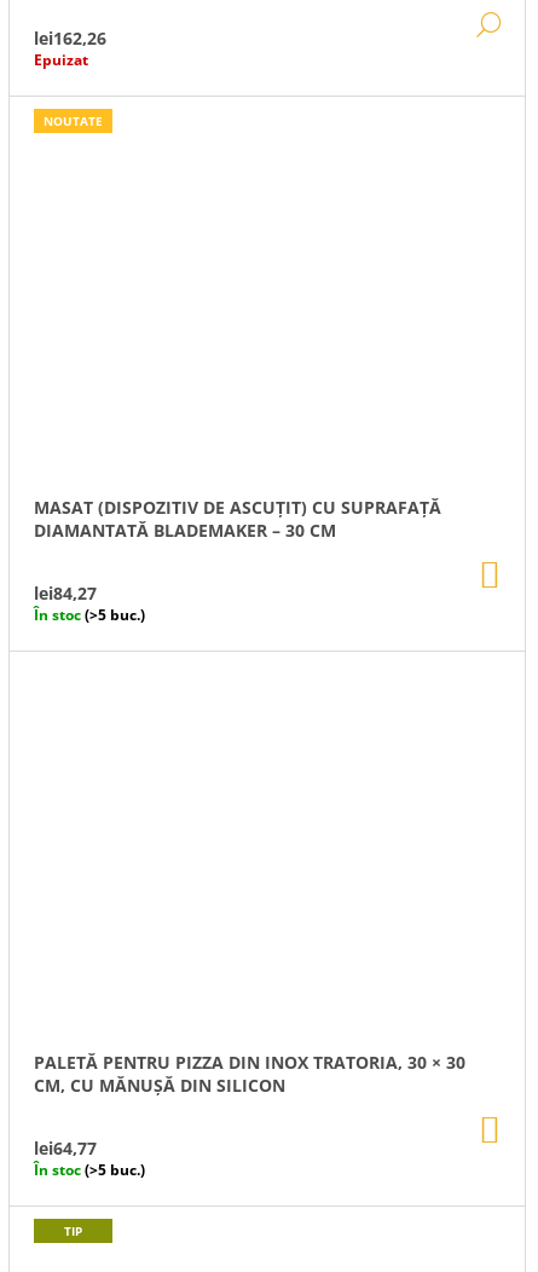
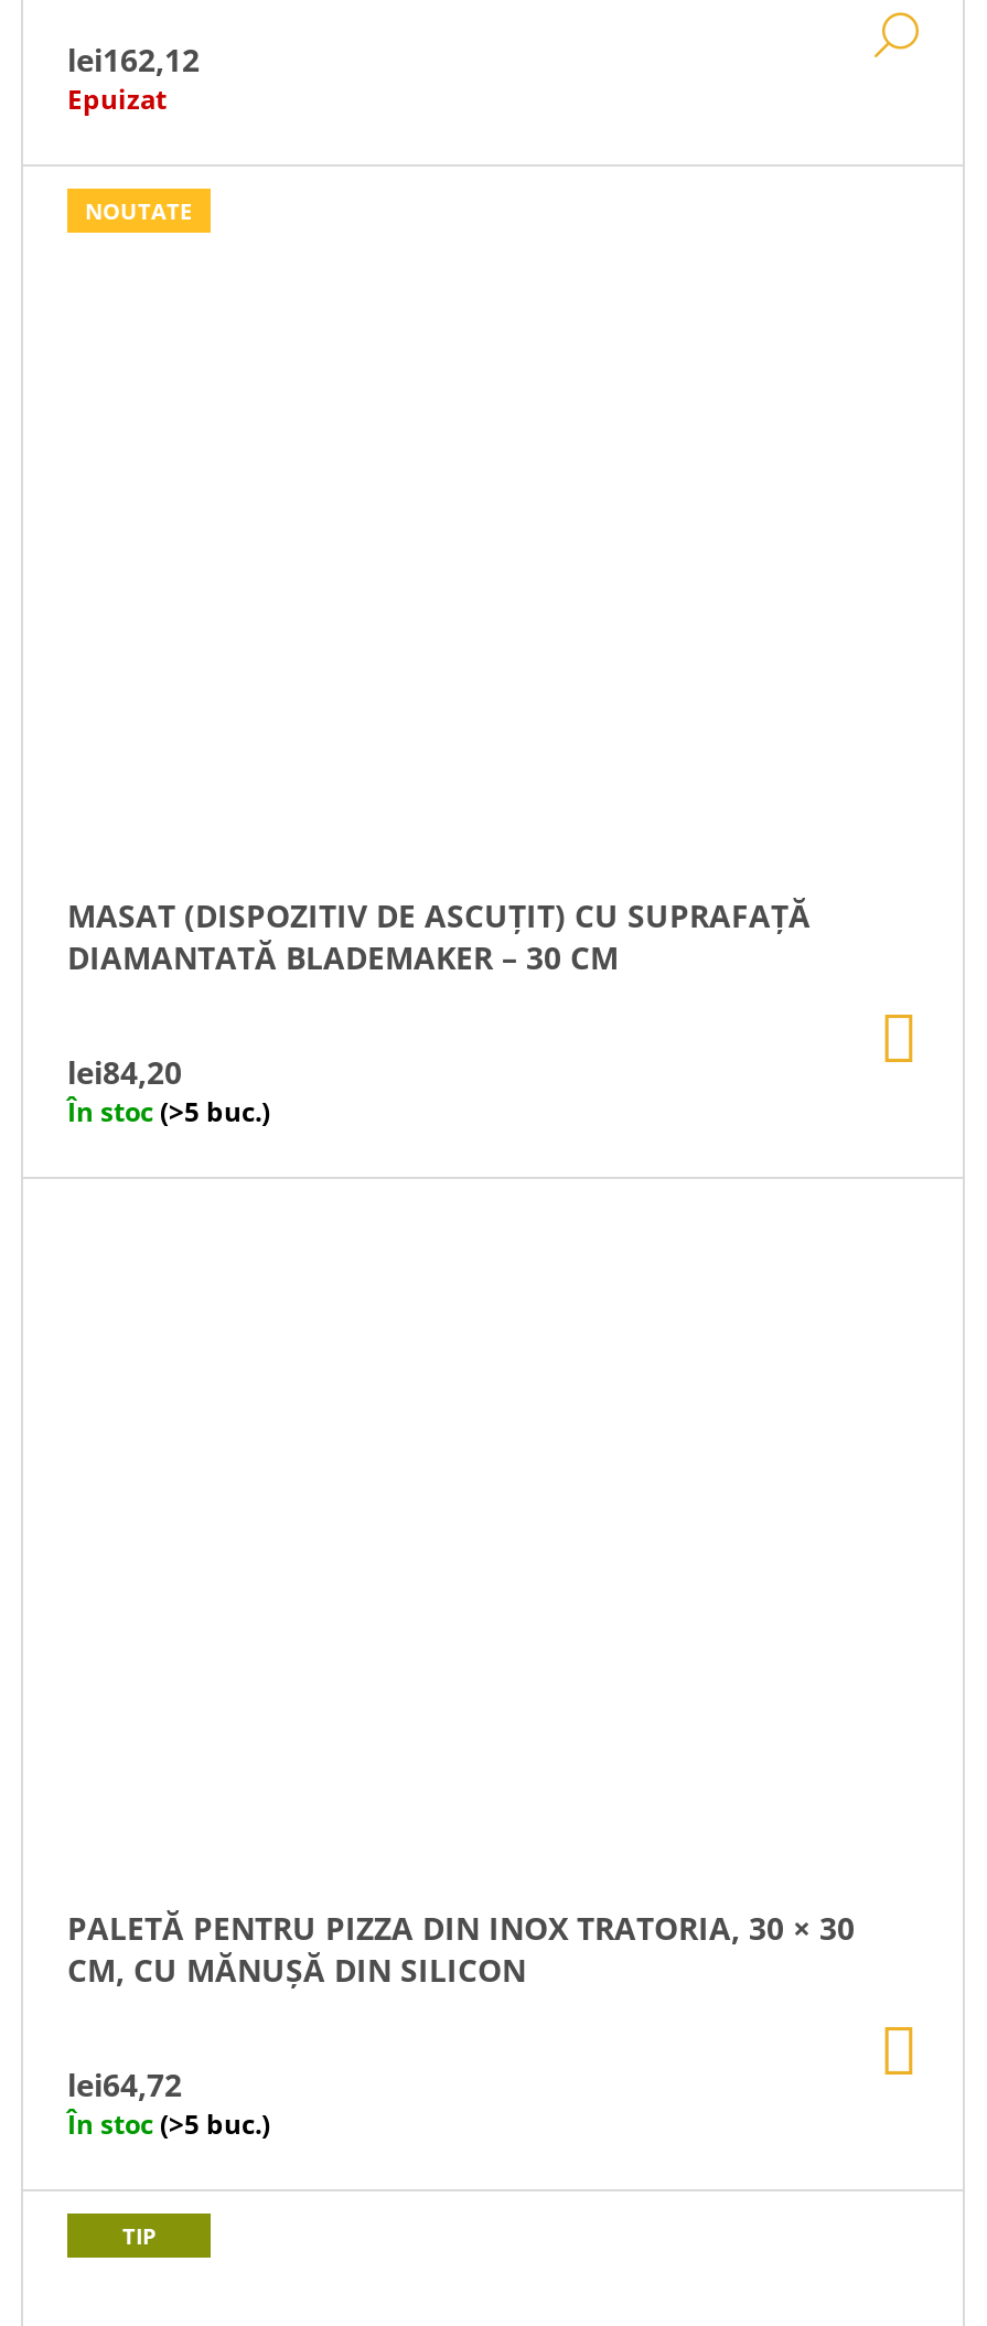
- lei162,26
+ lei162,12

- lei84,27
+ lei84,20

- lei64,77
+ lei64,72
